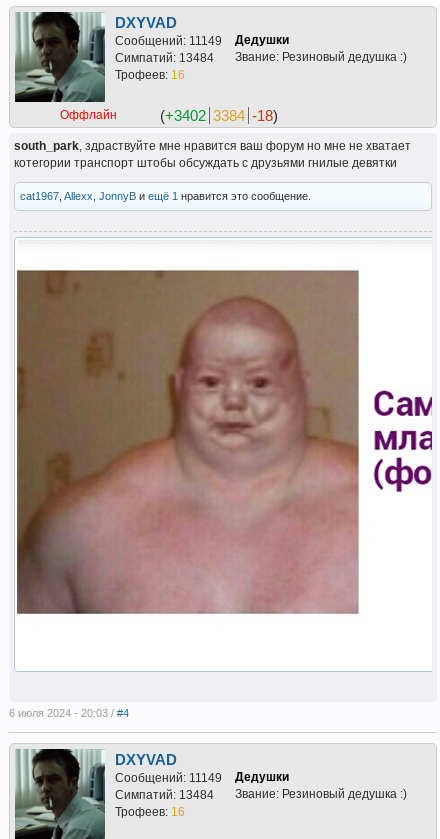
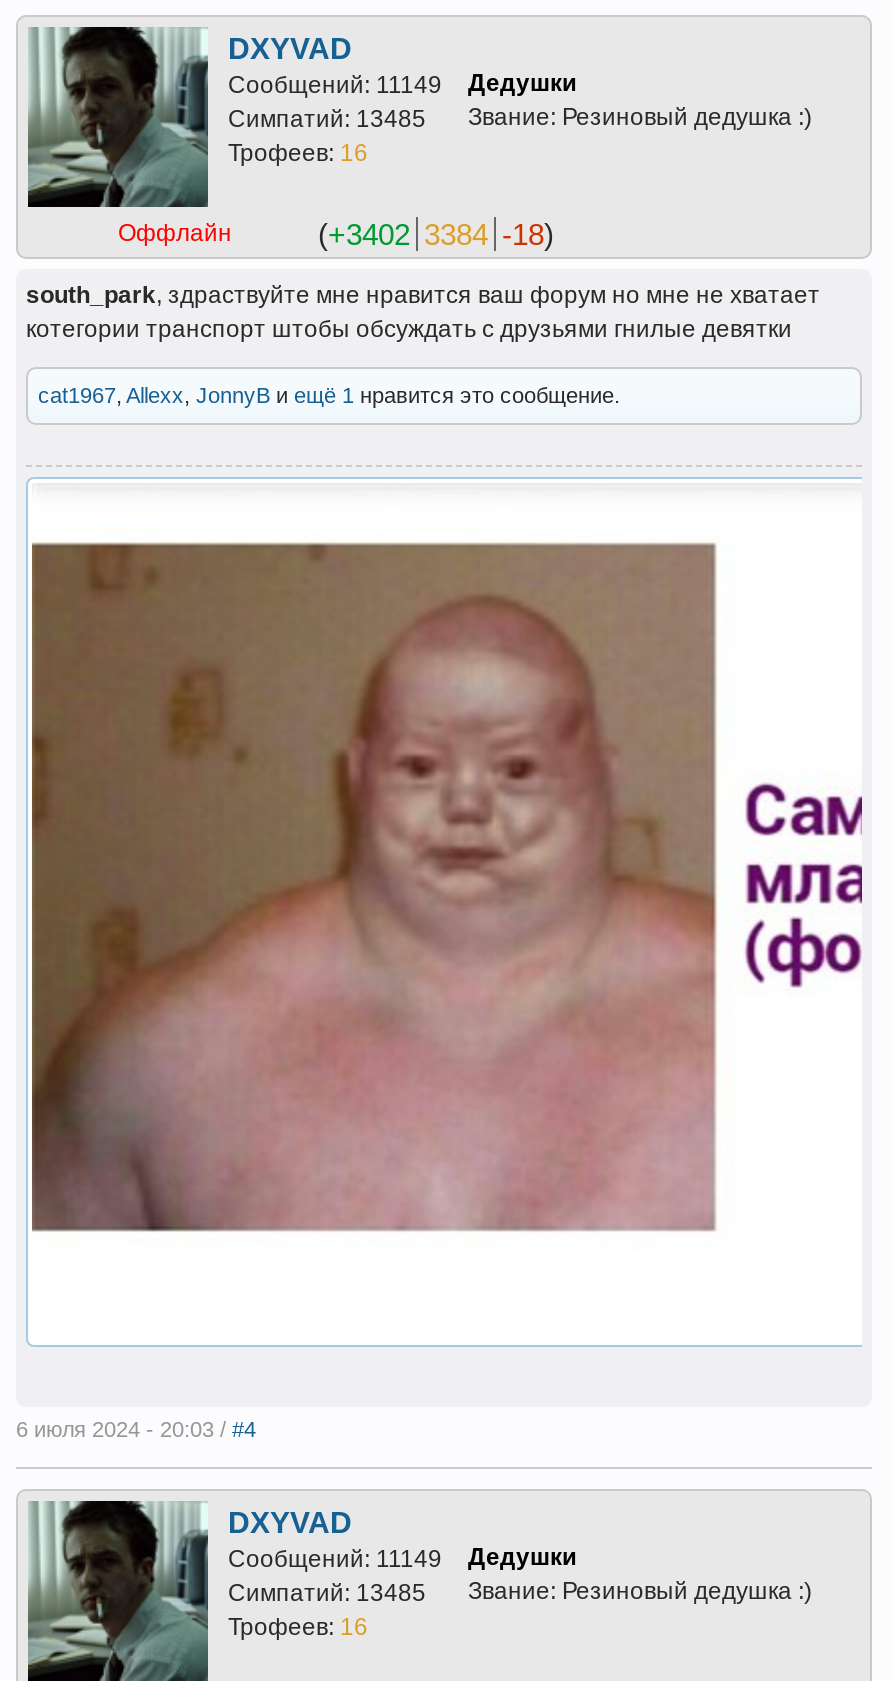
- Симпатий: 13484 Звание: Резиновый дедушка :)
+ Симпатий: 13485 Звание: Резиновый дедушка :)

- Симпатий: 13484 Звание: Резиновый дедушка :)
+ Симпатий: 13485 Звание: Резиновый дедушка :)
